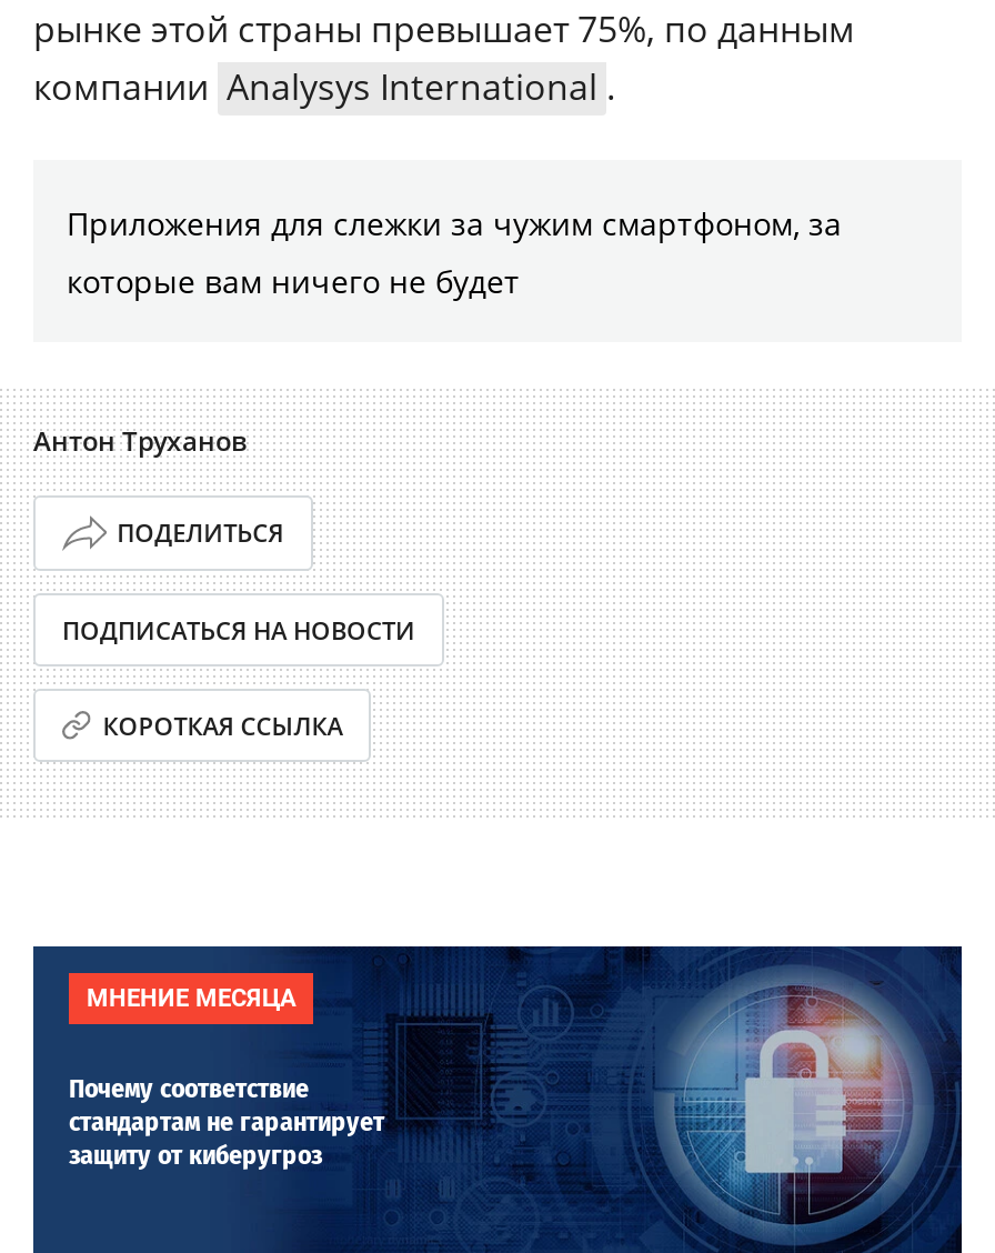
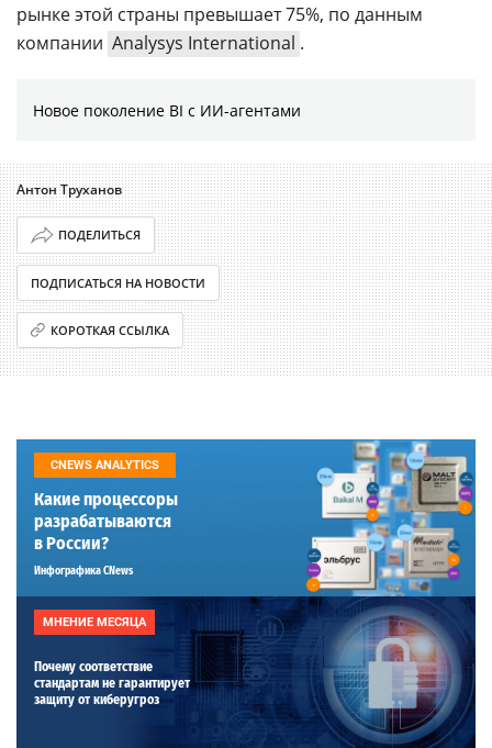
- Приложения для слежки за чужим смартфоном, за
- которые вам ничего не будет
+ Новое поколение BI с ИИ-агентами

moved up: Антон Труханов | ПОДЕЛИТЬСЯ | ПОДПИСАТЬСЯ НА НОВОСТИ | КОРОТКАЯ ССЫЛКА

+ [image]
+ CNEWS ANALYTICS
+ Какие процессоры
+ разрабатываются
+ в России?
+ Инфографика CNews
